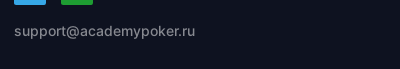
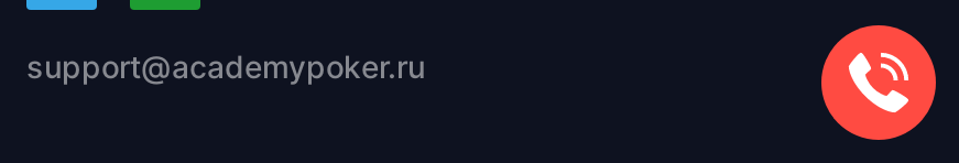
+ [image]
